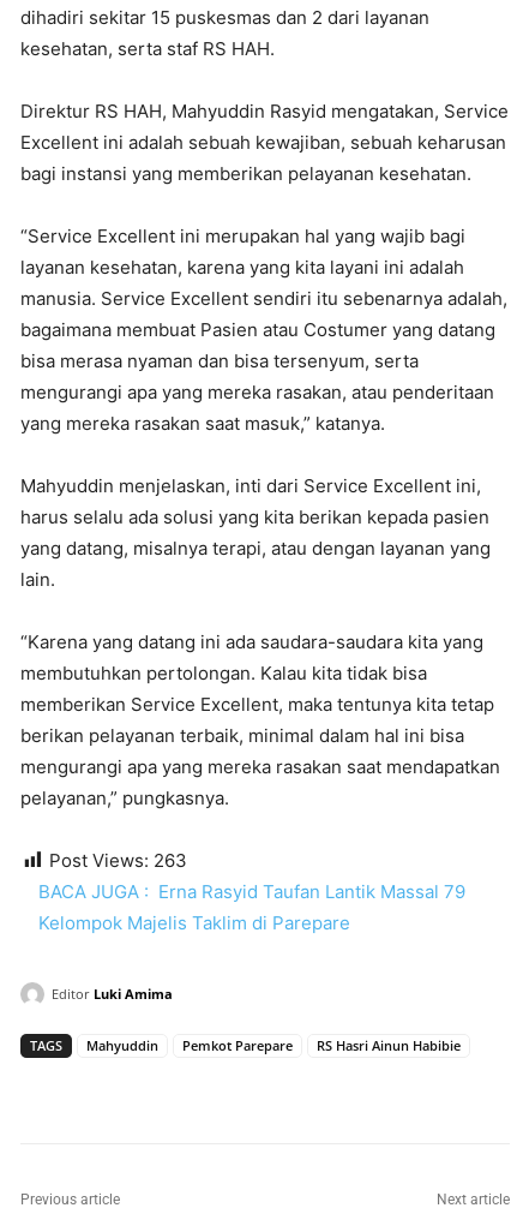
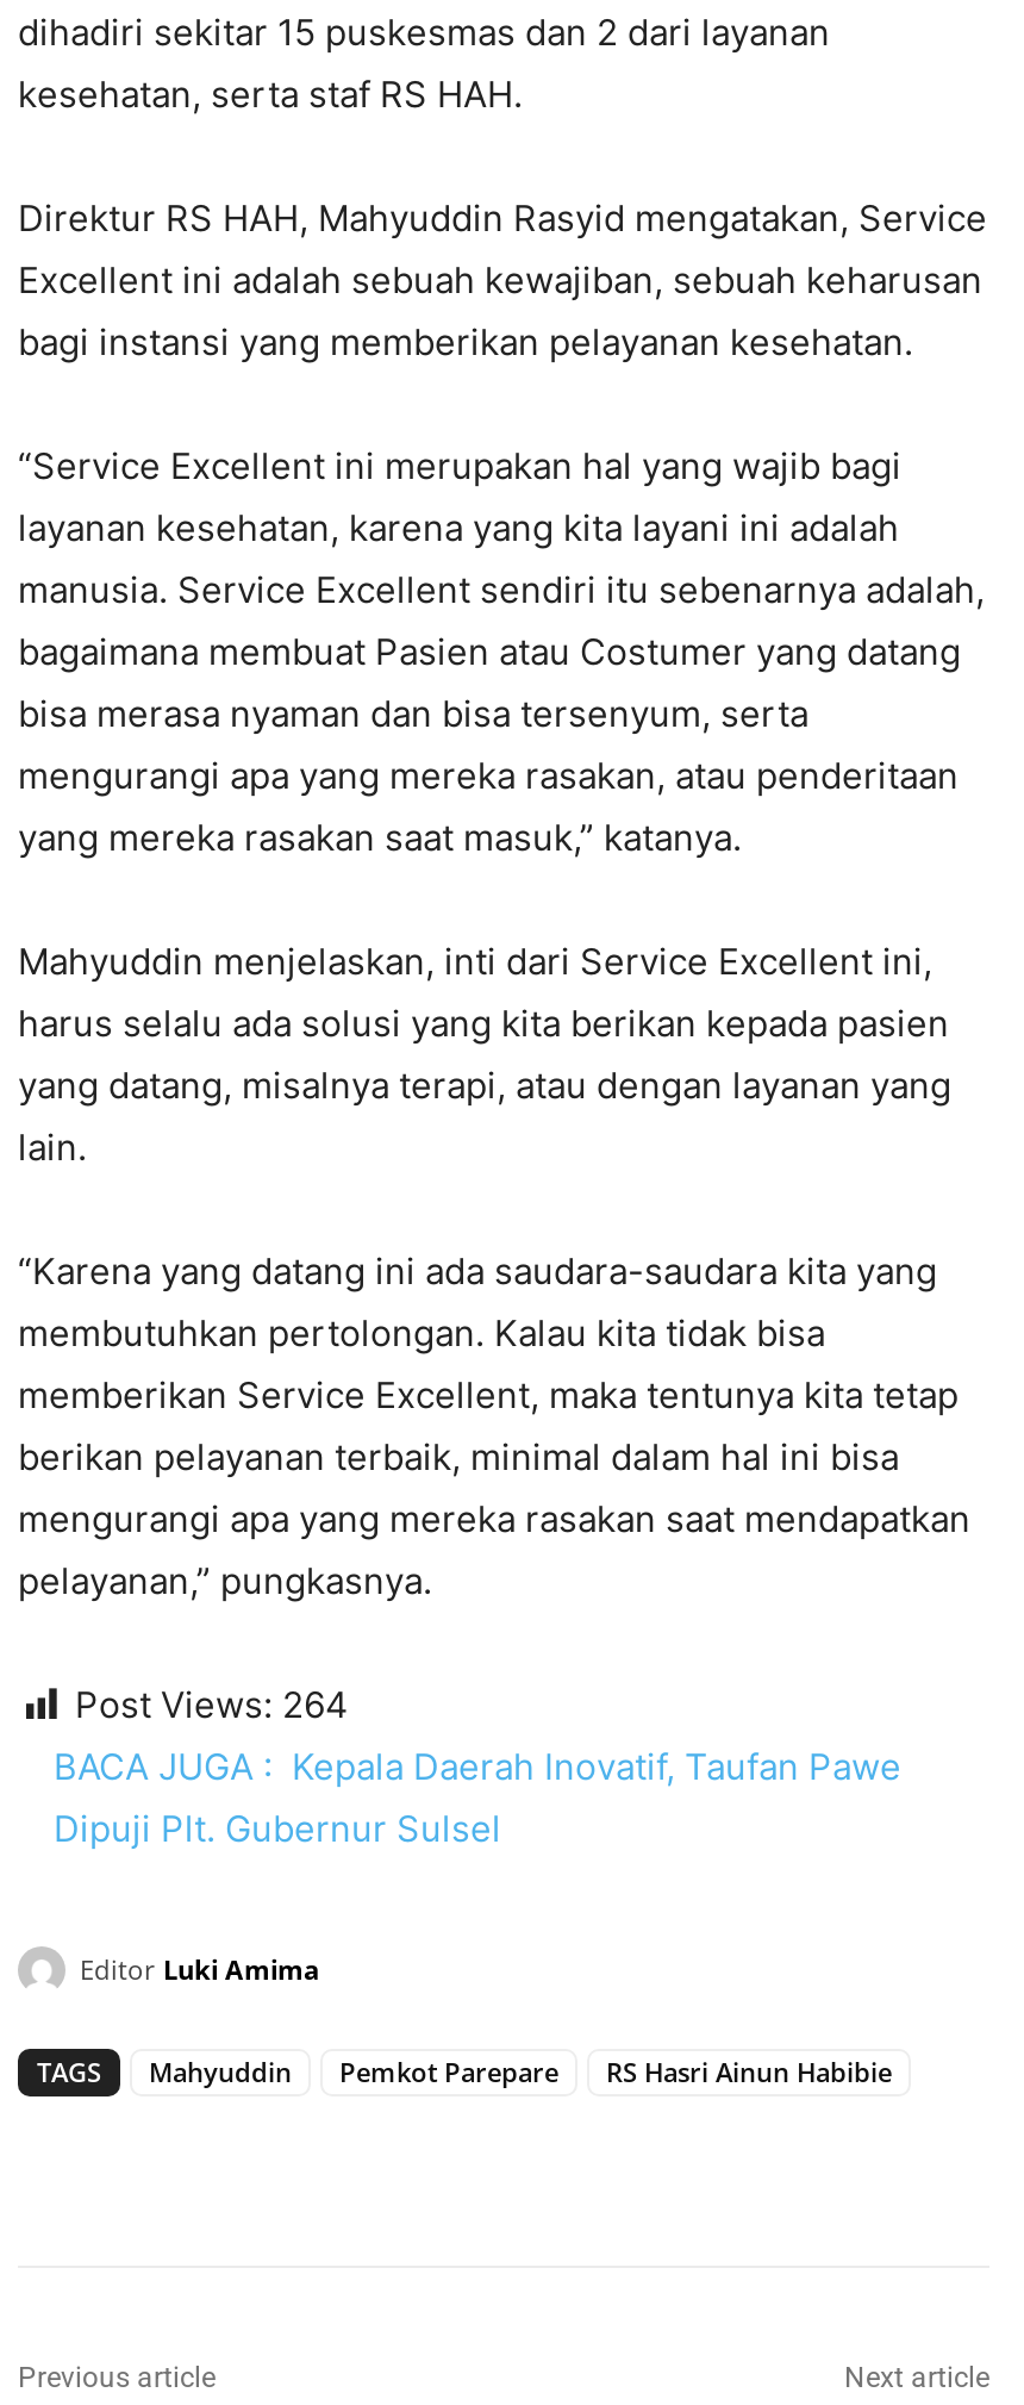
- Post Views: 263
- BACA JUGA : Erna Rasyid Taufan Lantik Massal 79
- Kelompok Majelis Taklim di Parepare
+ Post Views: 264
+ BACA JUGA : Kepala Daerah Inovatif, Taufan Pawe
+ Dipuji Plt. Gubernur Sulsel
